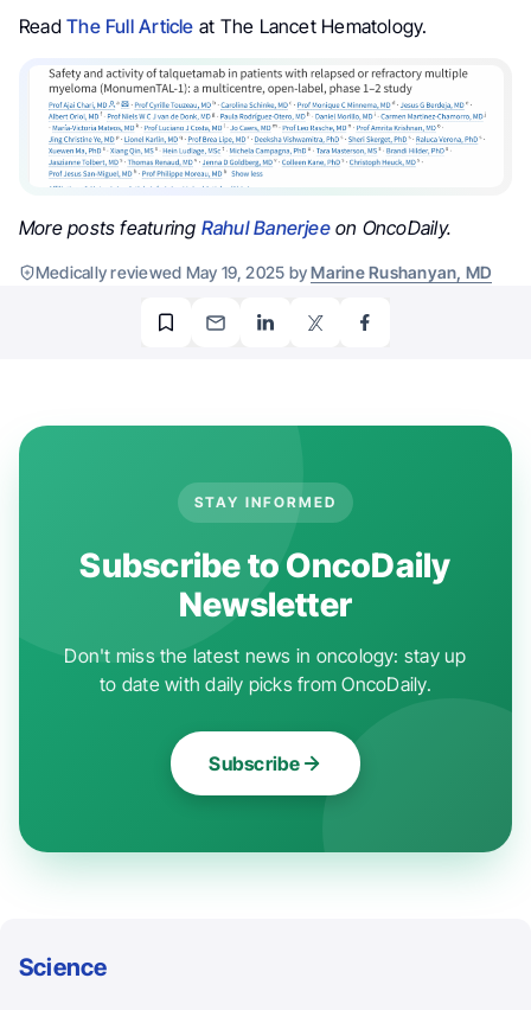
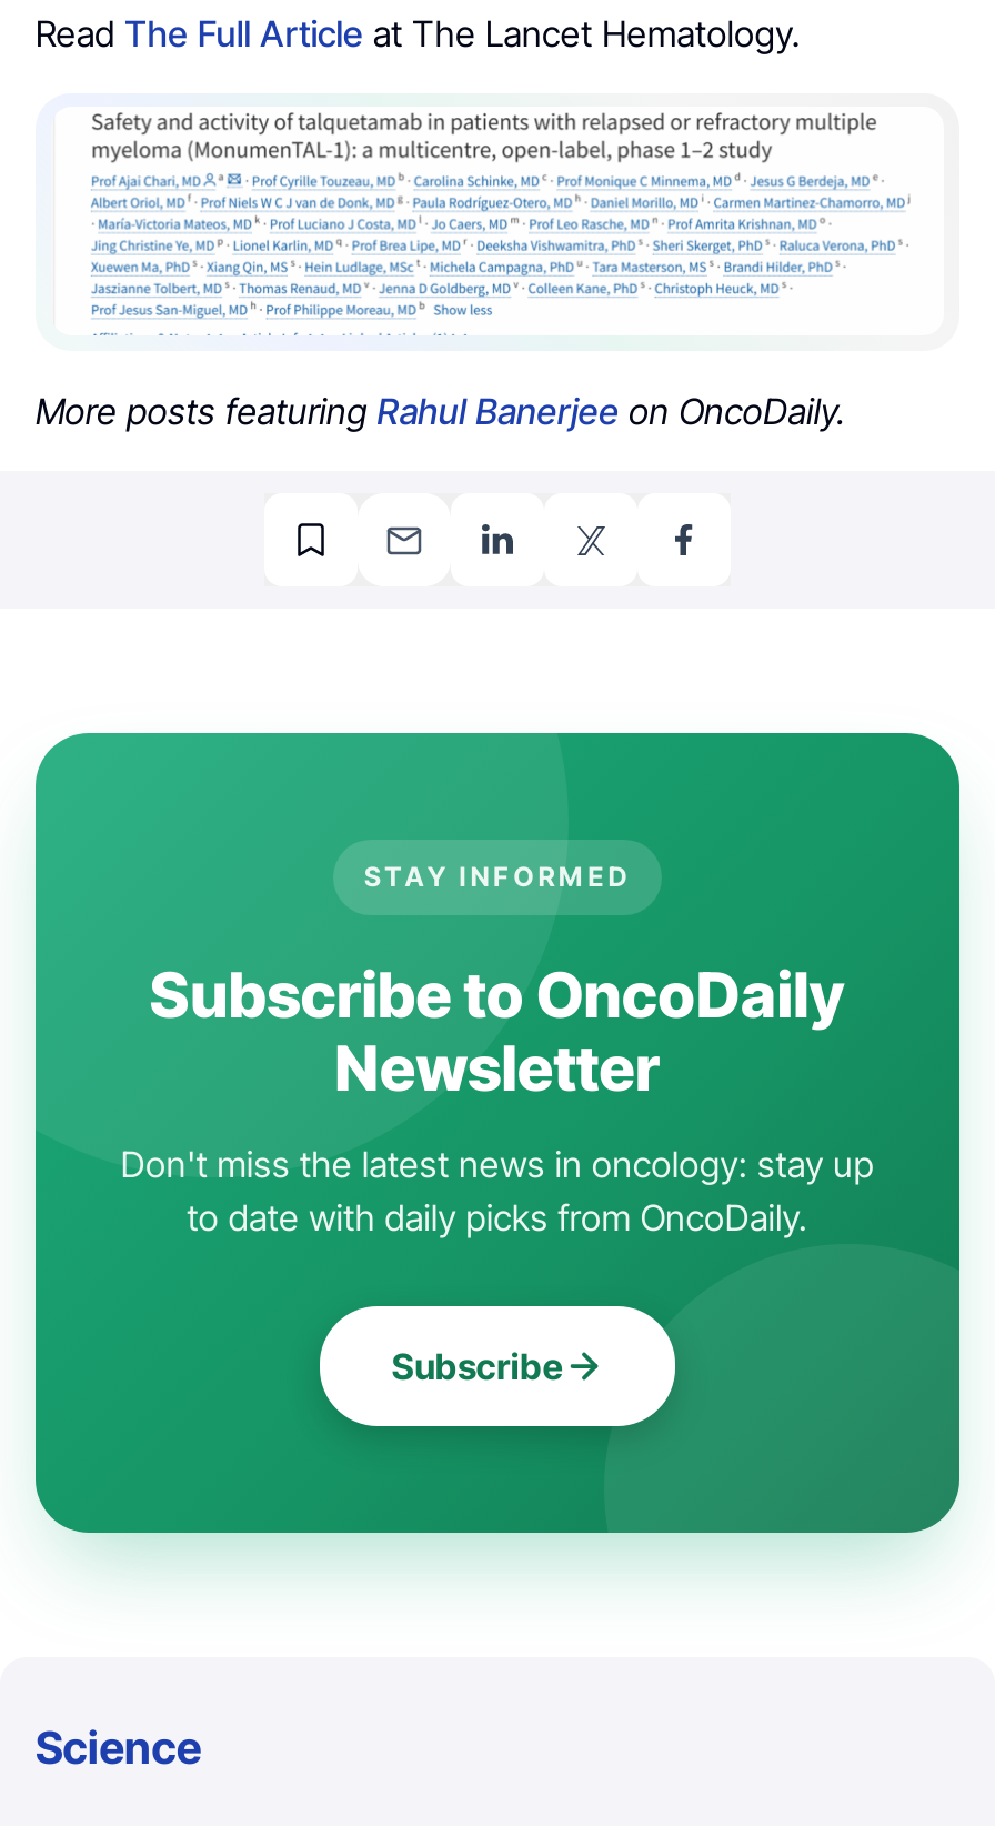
- Medically reviewed May 19, 2025 by Marine Rushanyan, MD
